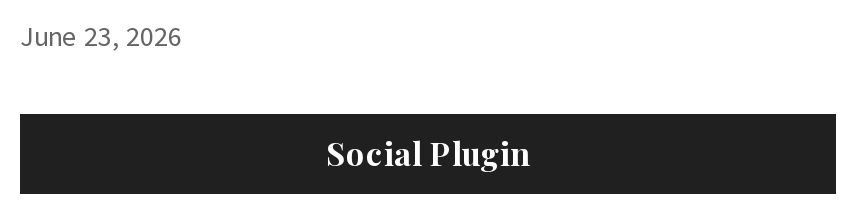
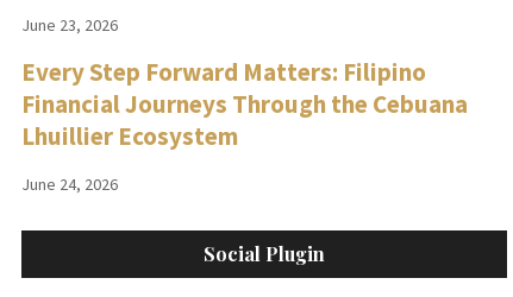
+ Every Step Forward Matters: Filipino
+ Financial Journeys Through the Cebuana
+ Lhuillier Ecosystem
+ June 24, 2026
